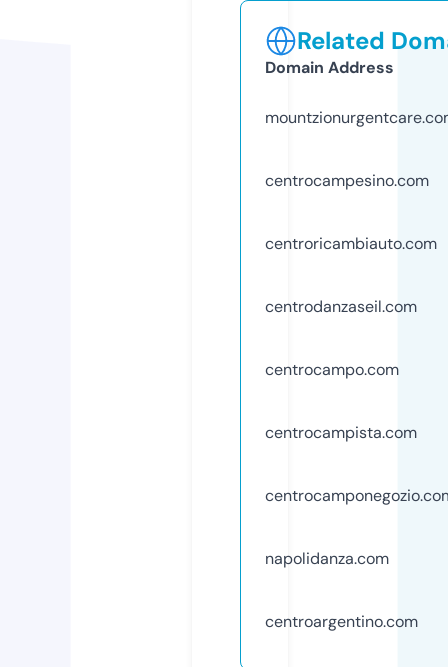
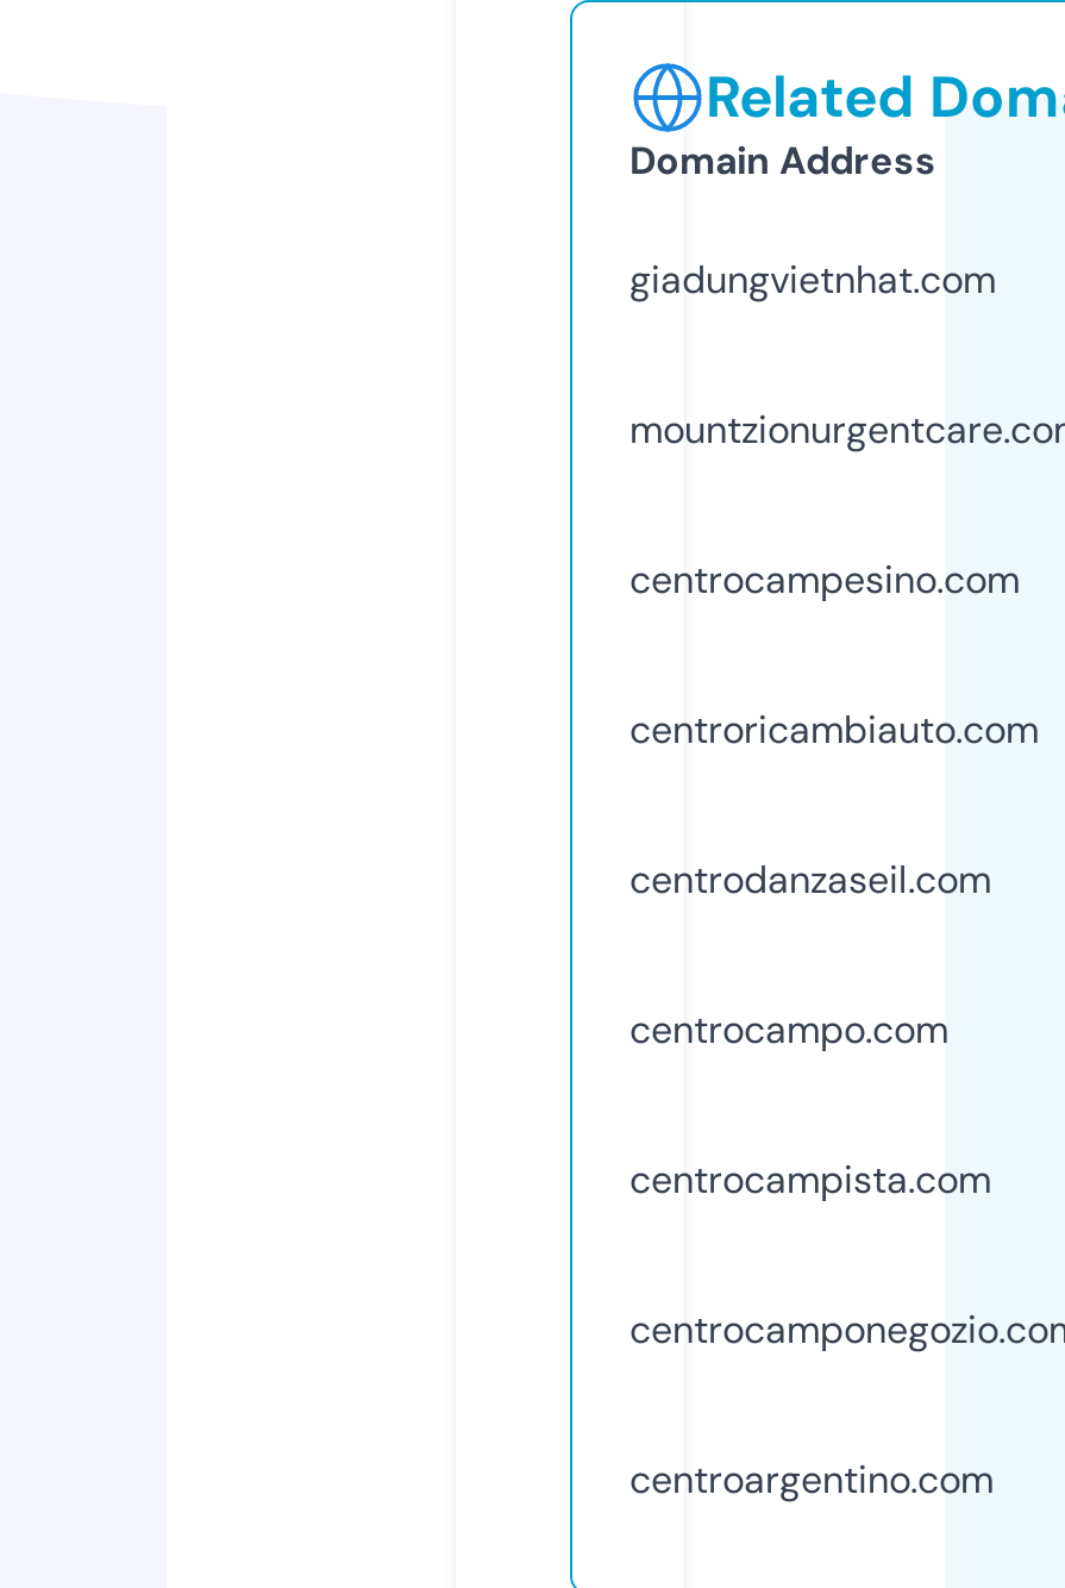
+ giadungvietnhat.com

moved down: centrocampesino.com | centroricambiauto.com | centrodanzaseil.com | centrocampo.com | centrocampista.com

- napolidanza.com
